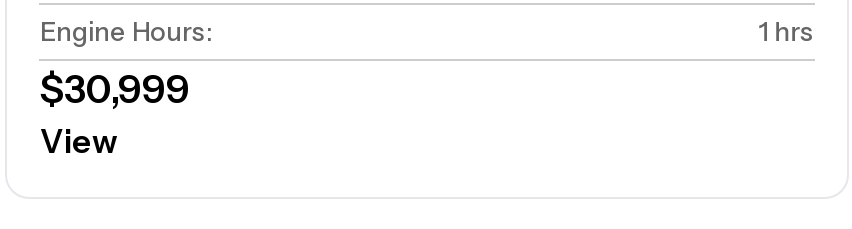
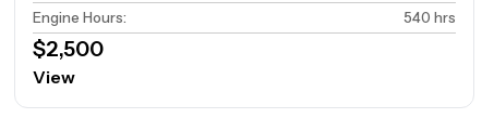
- 1 hrs
+ 540 hrs

- $30,999
+ $2,500
